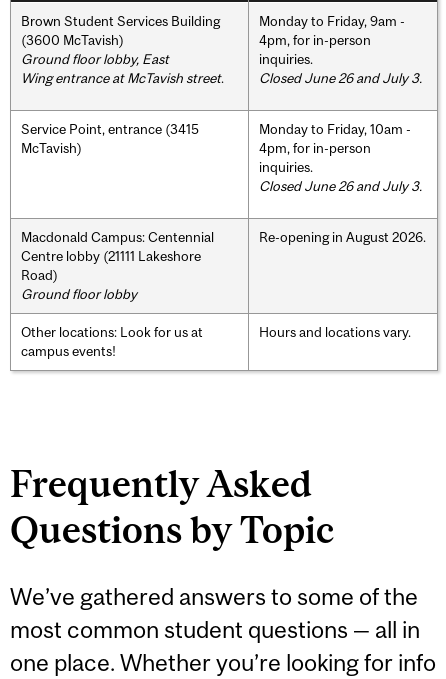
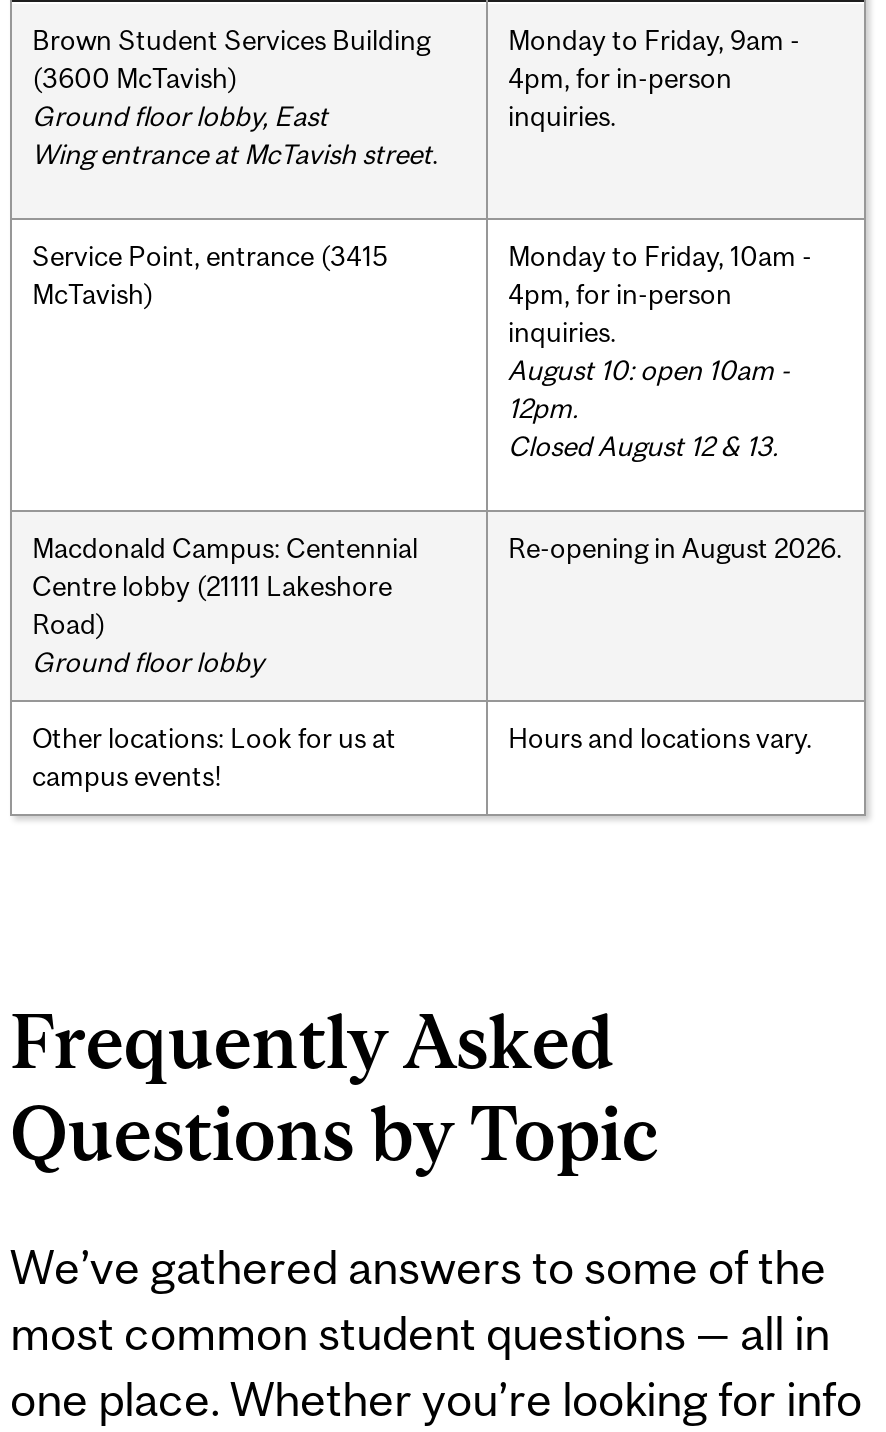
- Closed June 26 and July 3.

- Closed June 26 and July 3.
+ August 10: open 10am -
+ 12pm.
+ Closed August 12 & 13.
